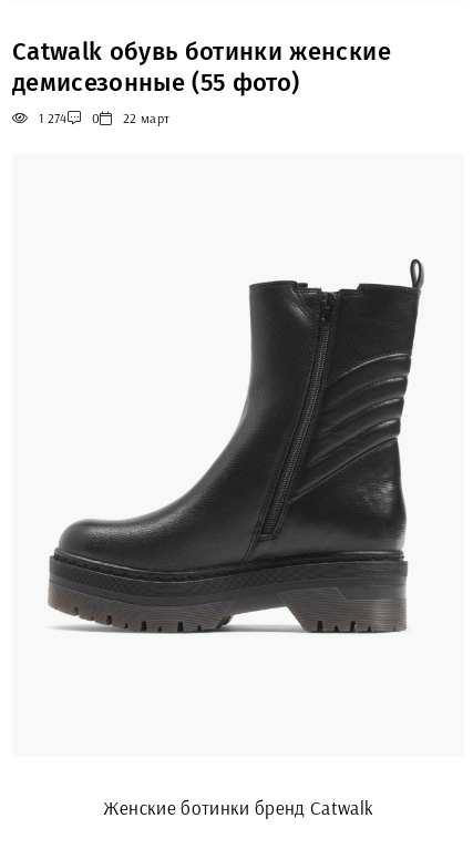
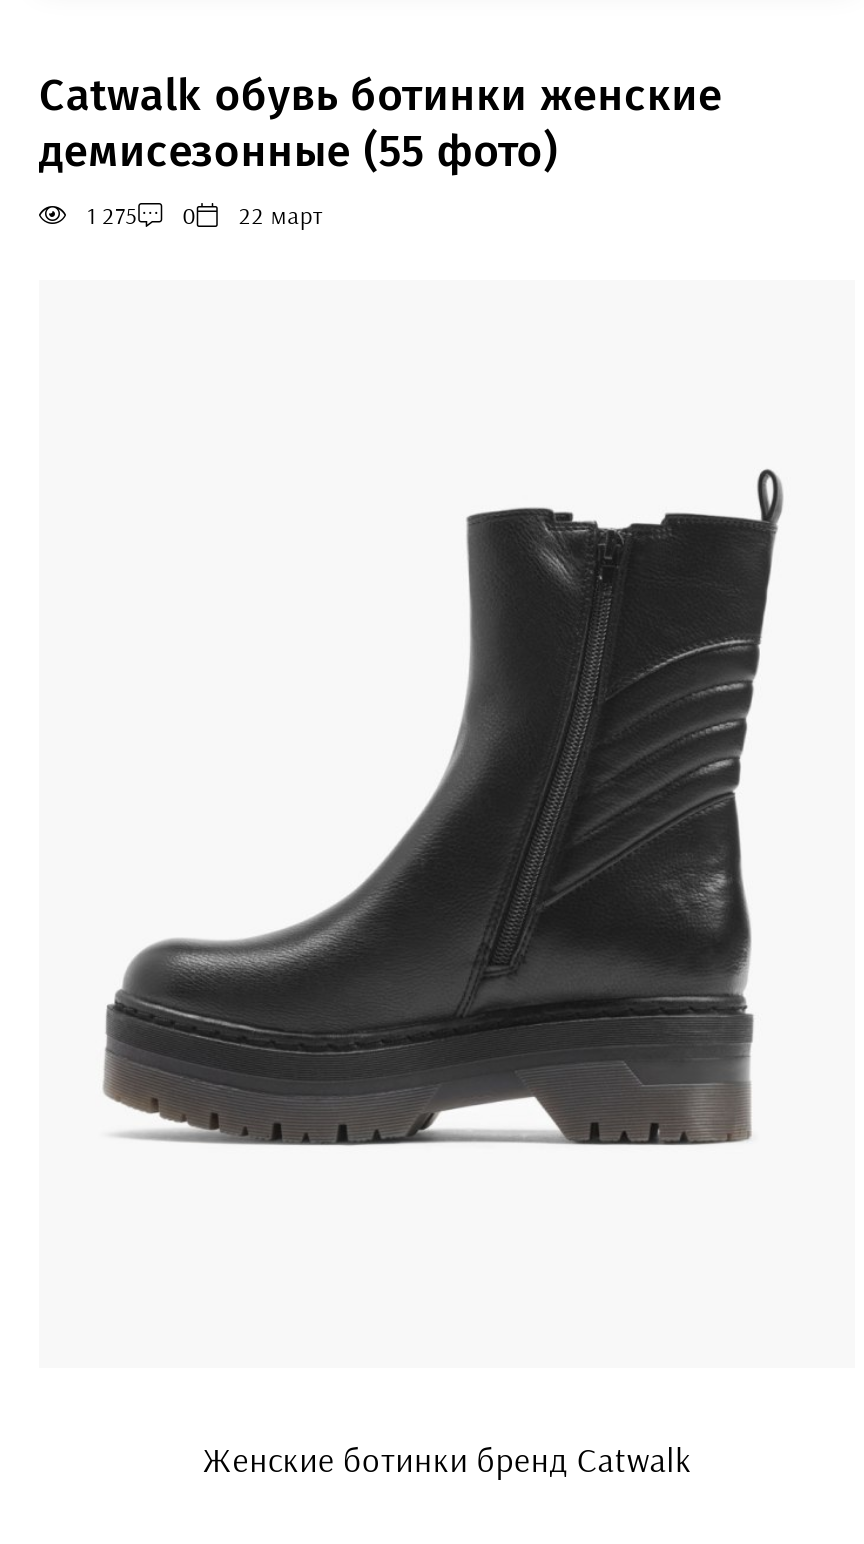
- 1 274
+ 1 275
